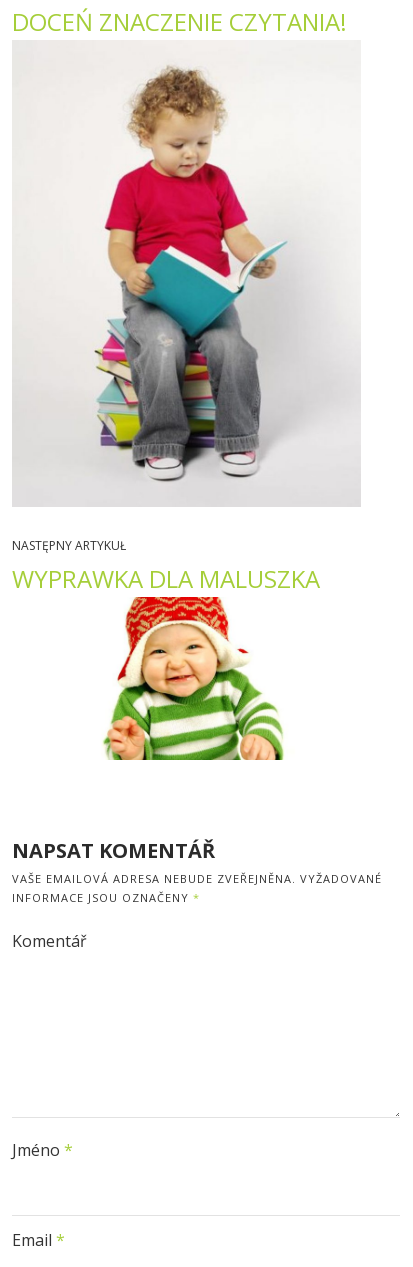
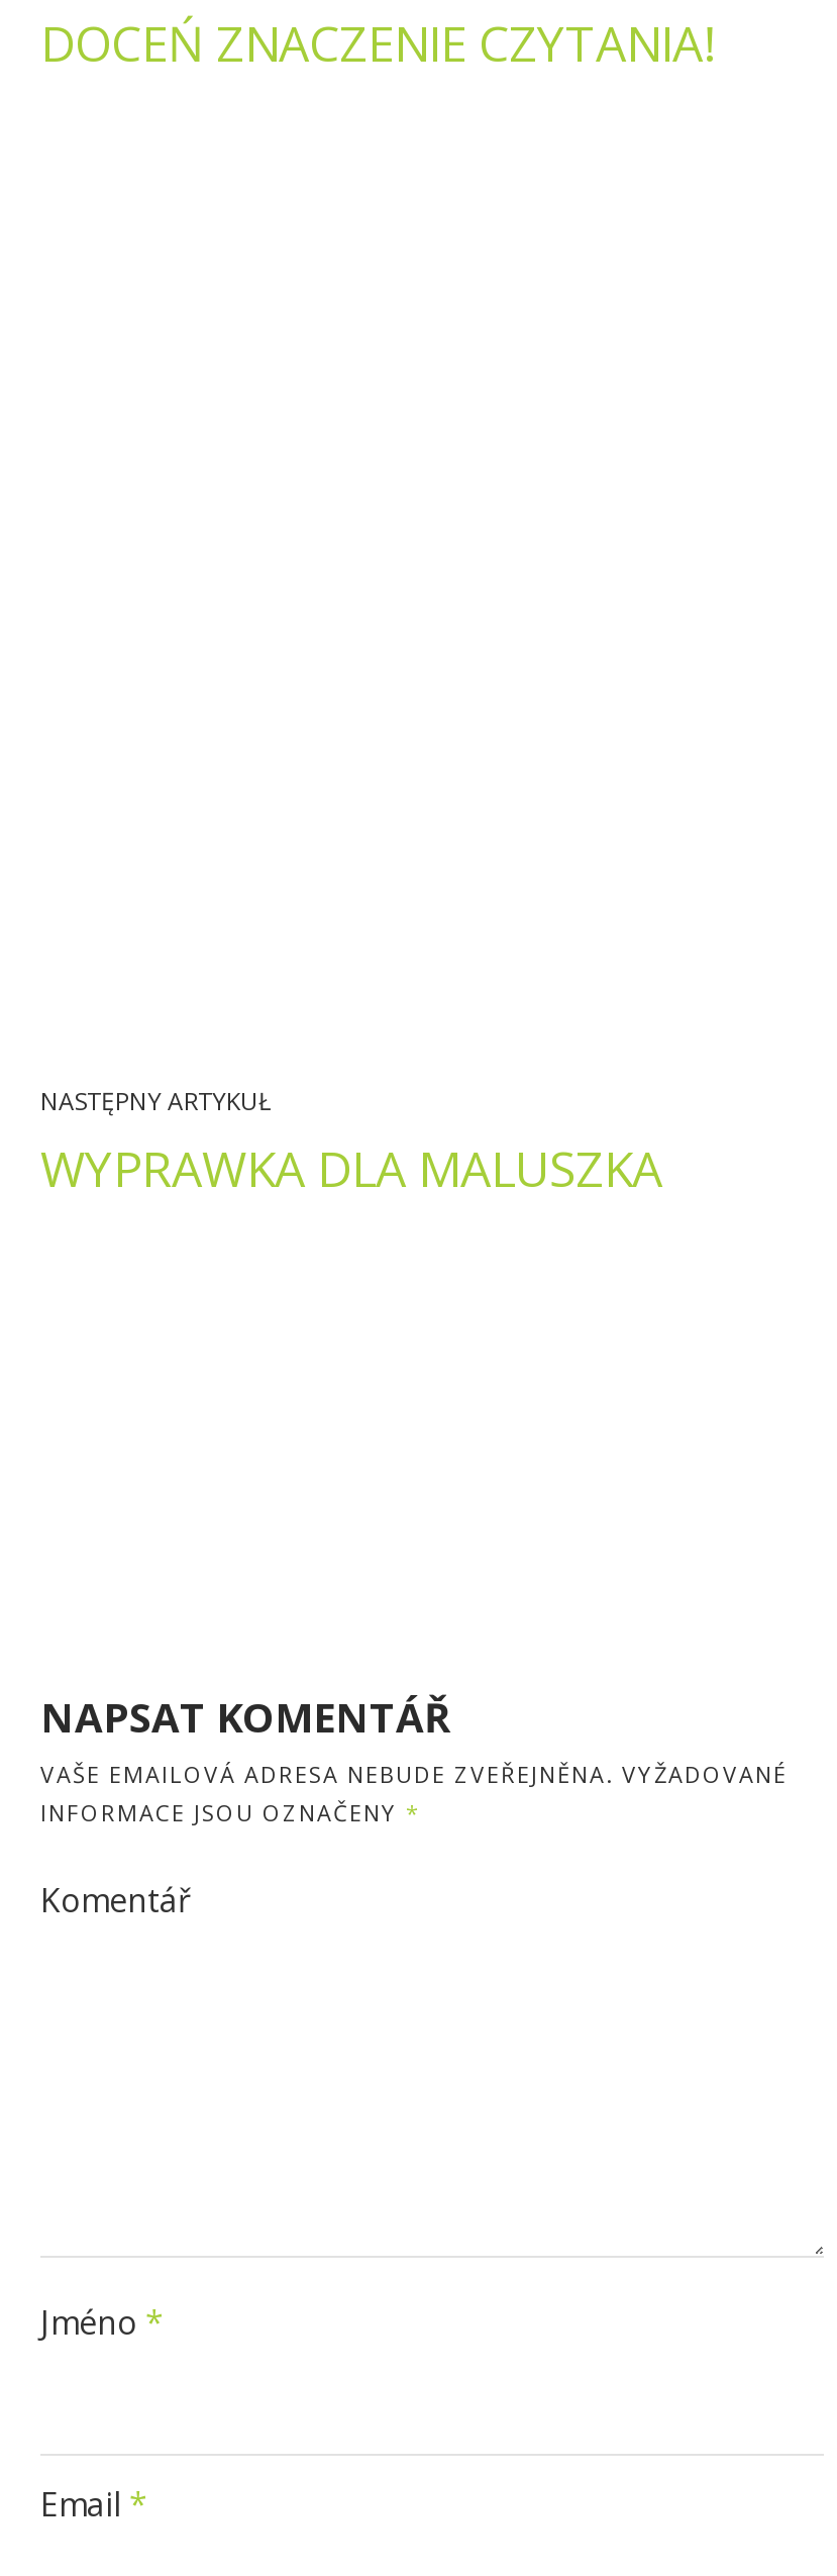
- [image]

- [image]
